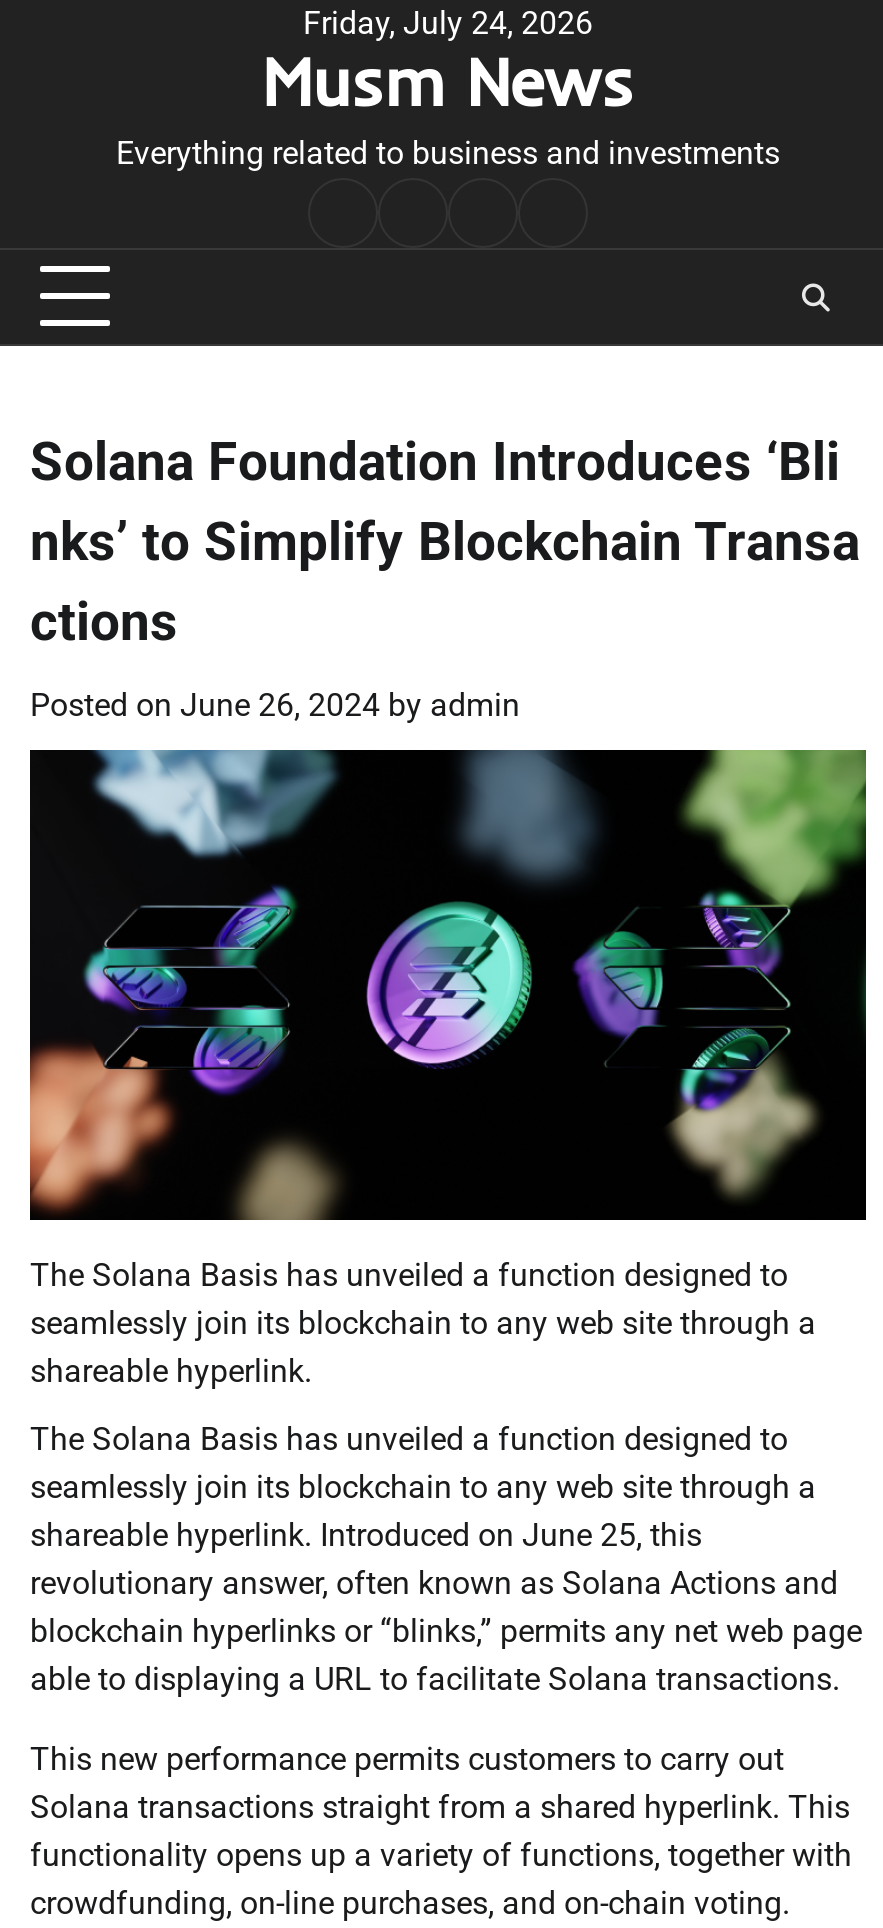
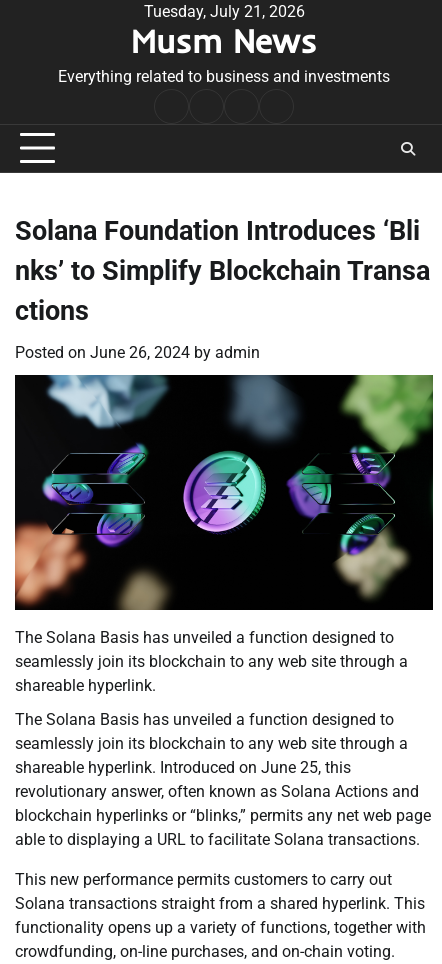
- Friday, July 24, 2026
+ Tuesday, July 21, 2026
